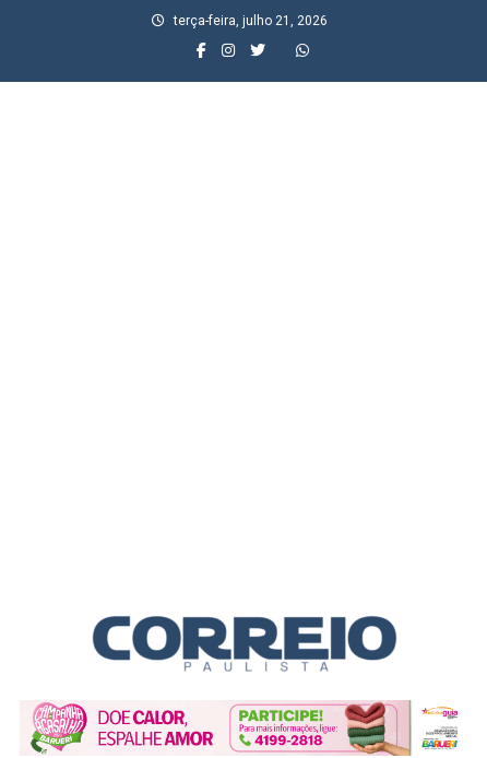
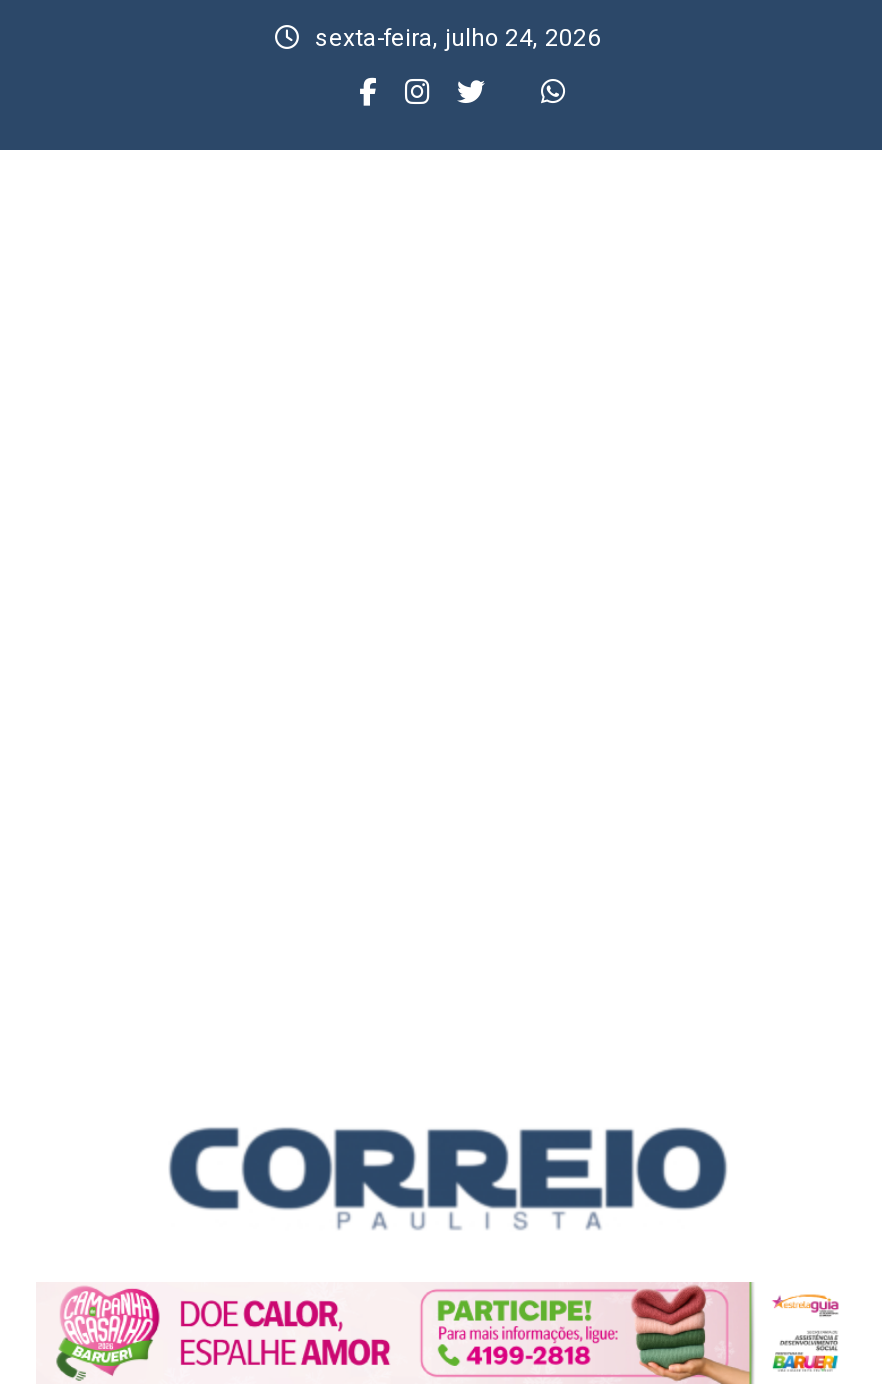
- terça-feira, julho 21, 2026
+ sexta-feira, julho 24, 2026
